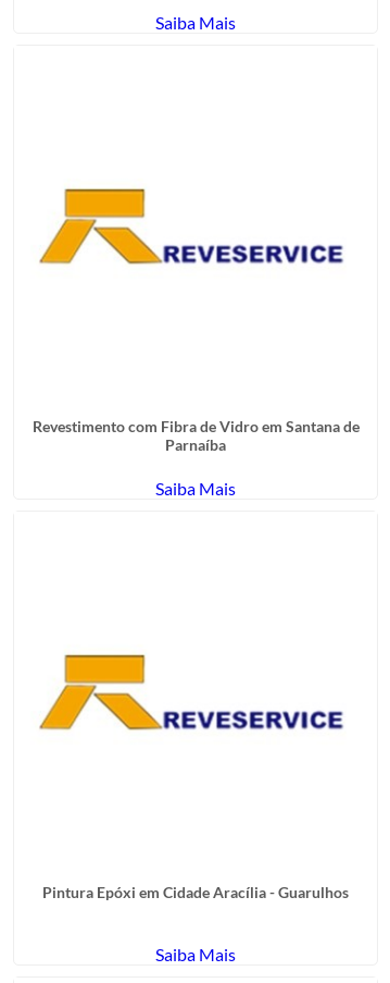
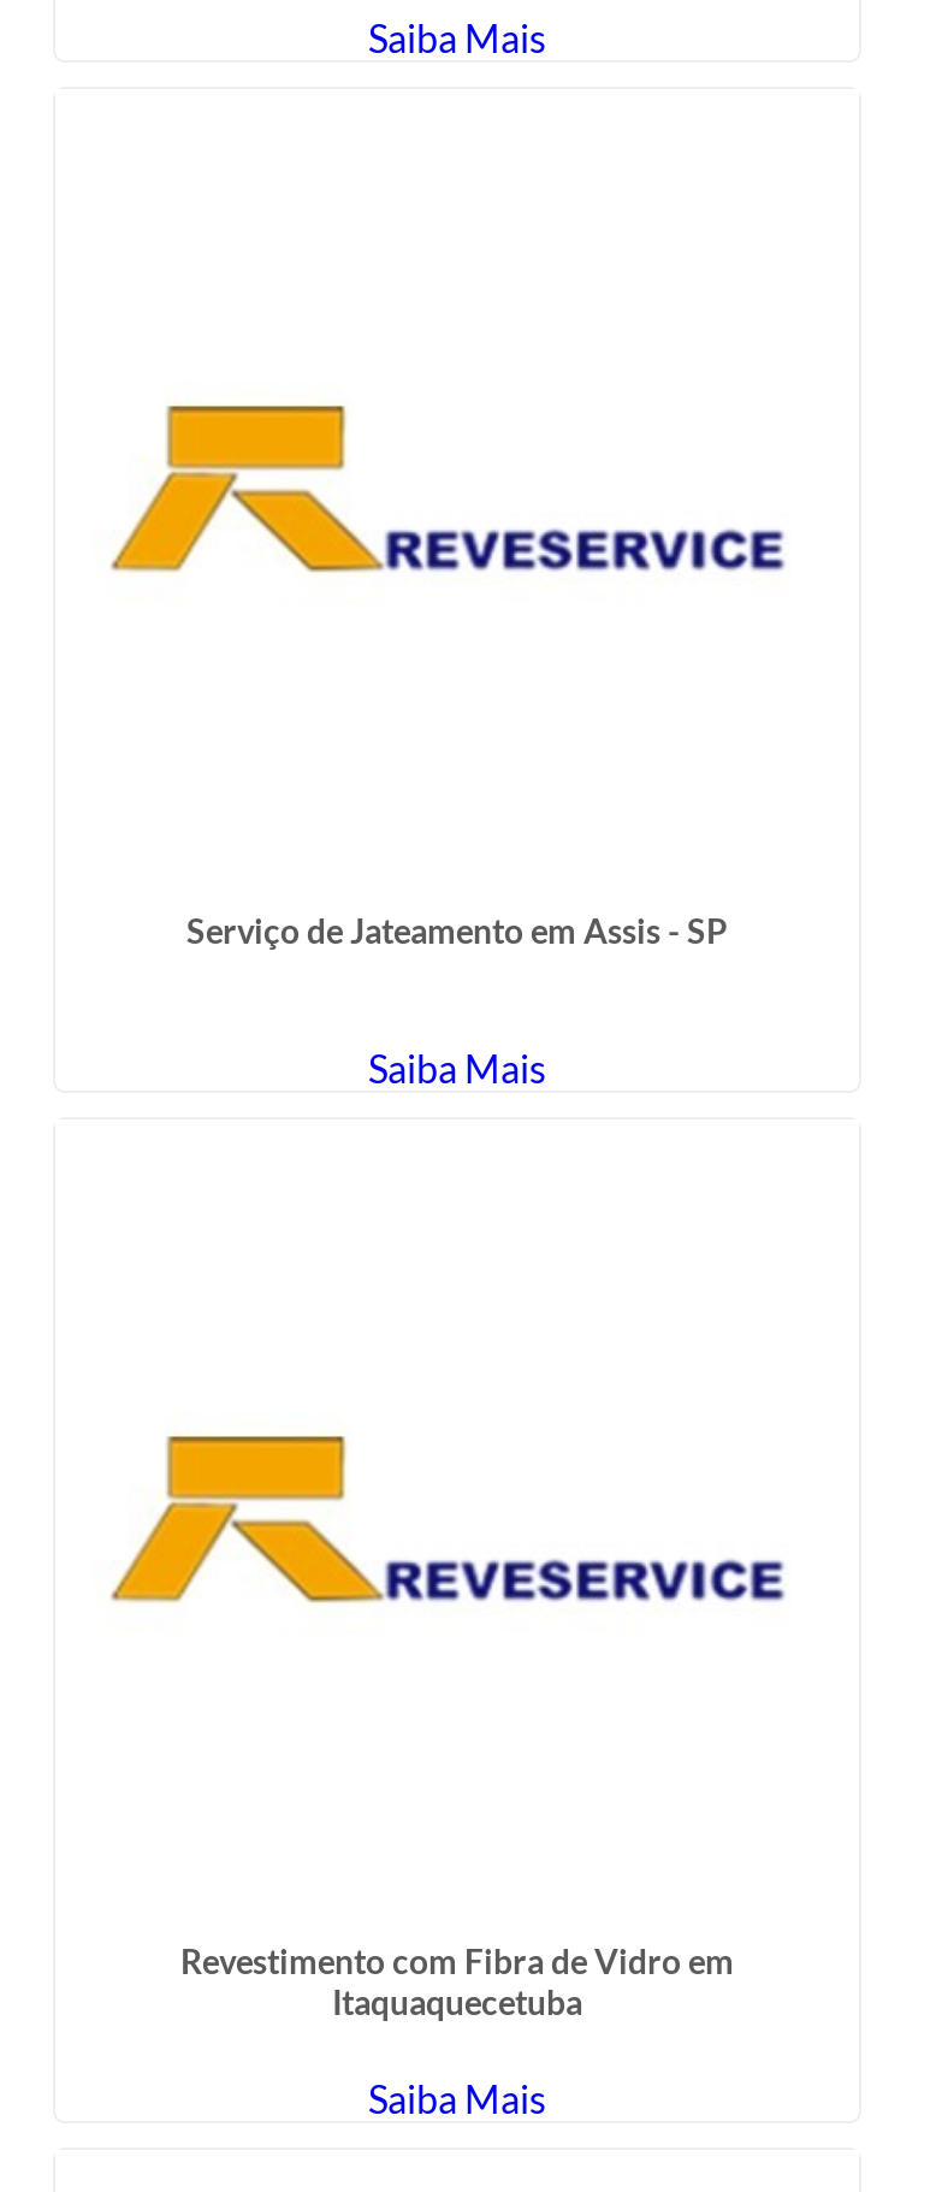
- Revestimento com Fibra de Vidro em Santana de
- Parnaíba
+ Serviço de Jateamento em Assis - SP

- Pintura Epóxi em Cidade Aracília - Guarulhos
+ Revestimento com Fibra de Vidro em
+ Itaquaquecetuba
